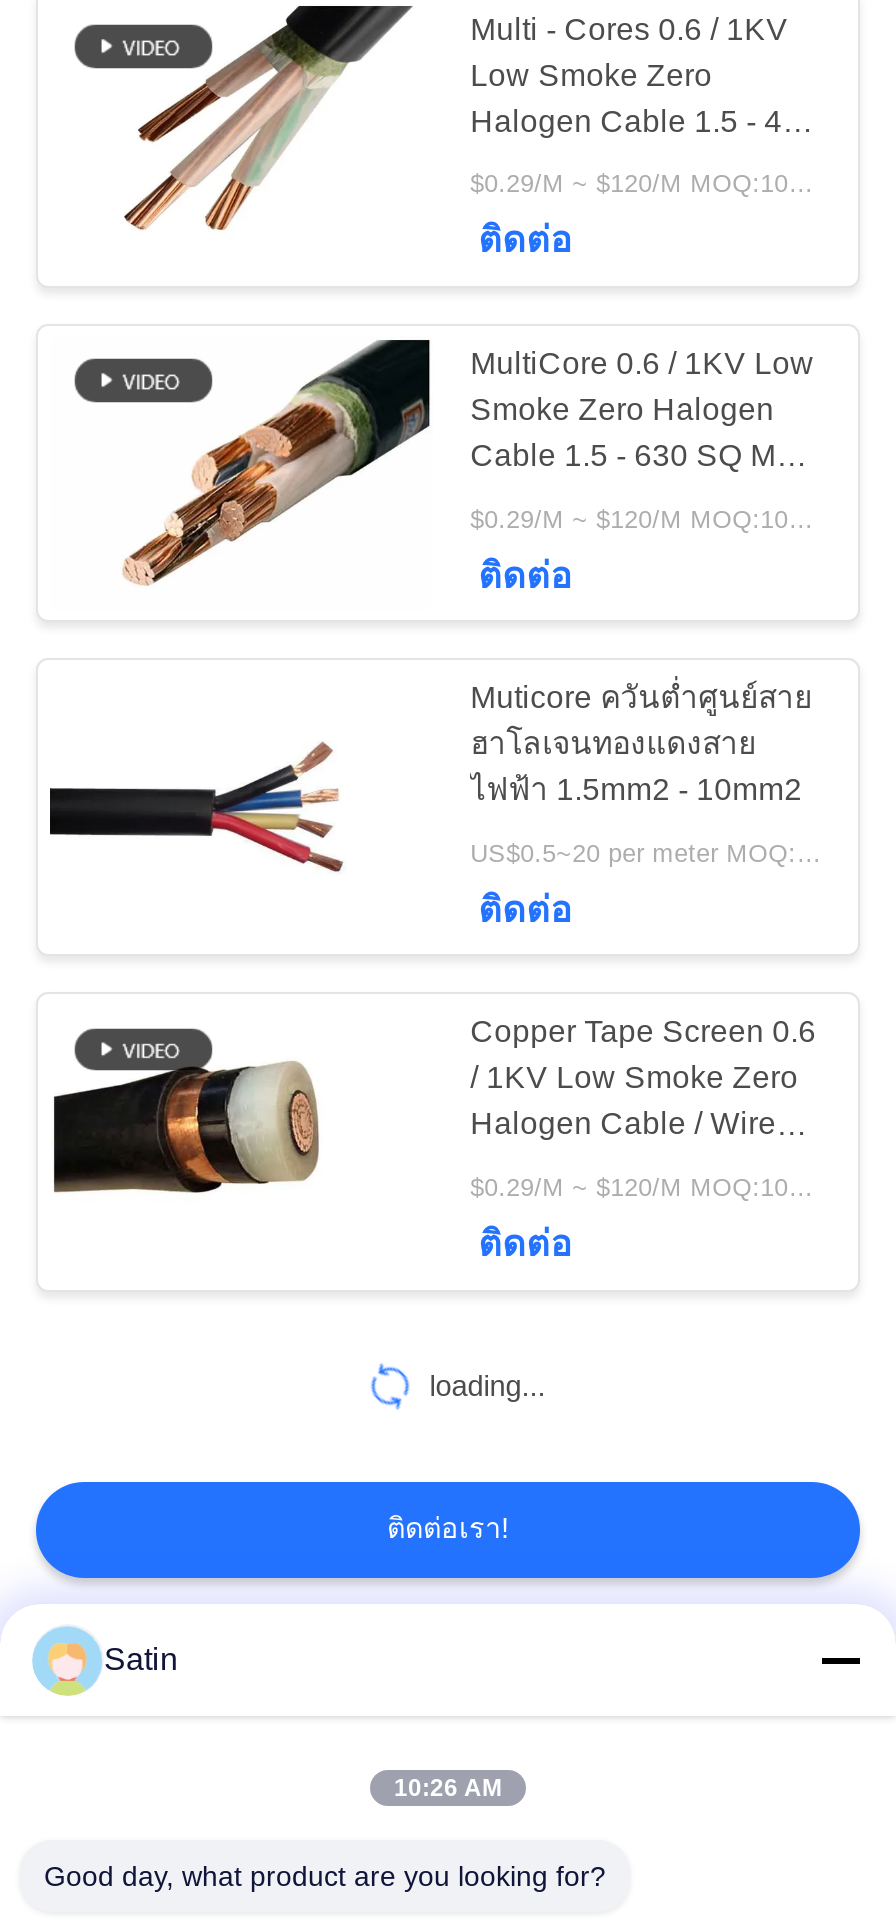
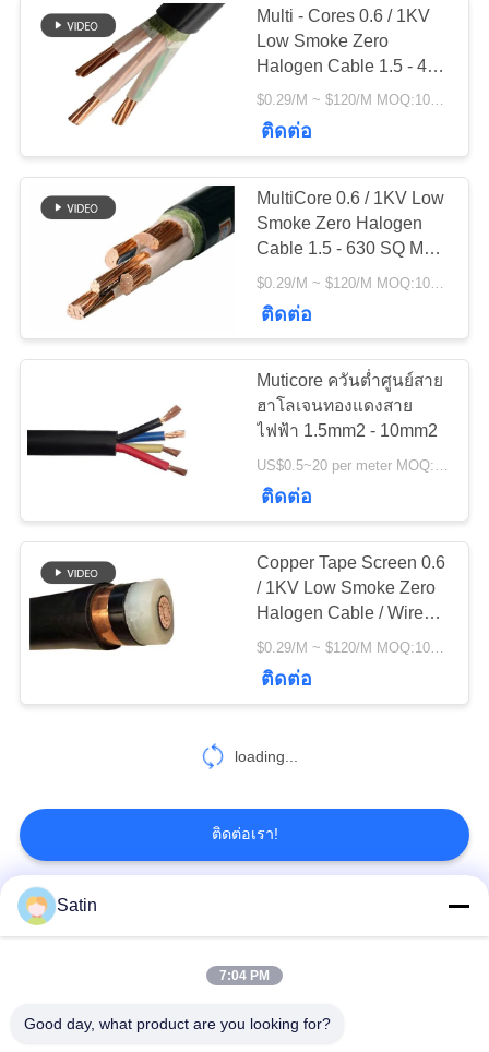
- 10:26 AM
+ 7:04 PM
